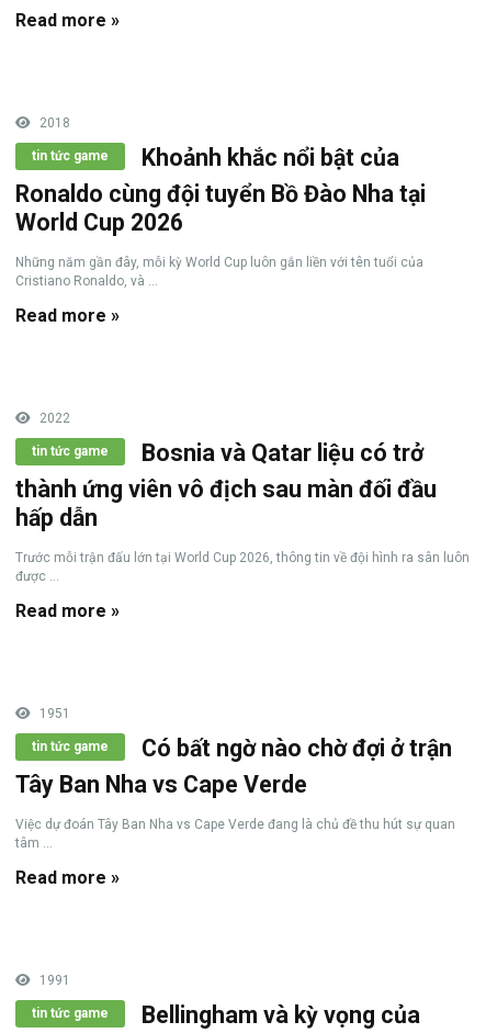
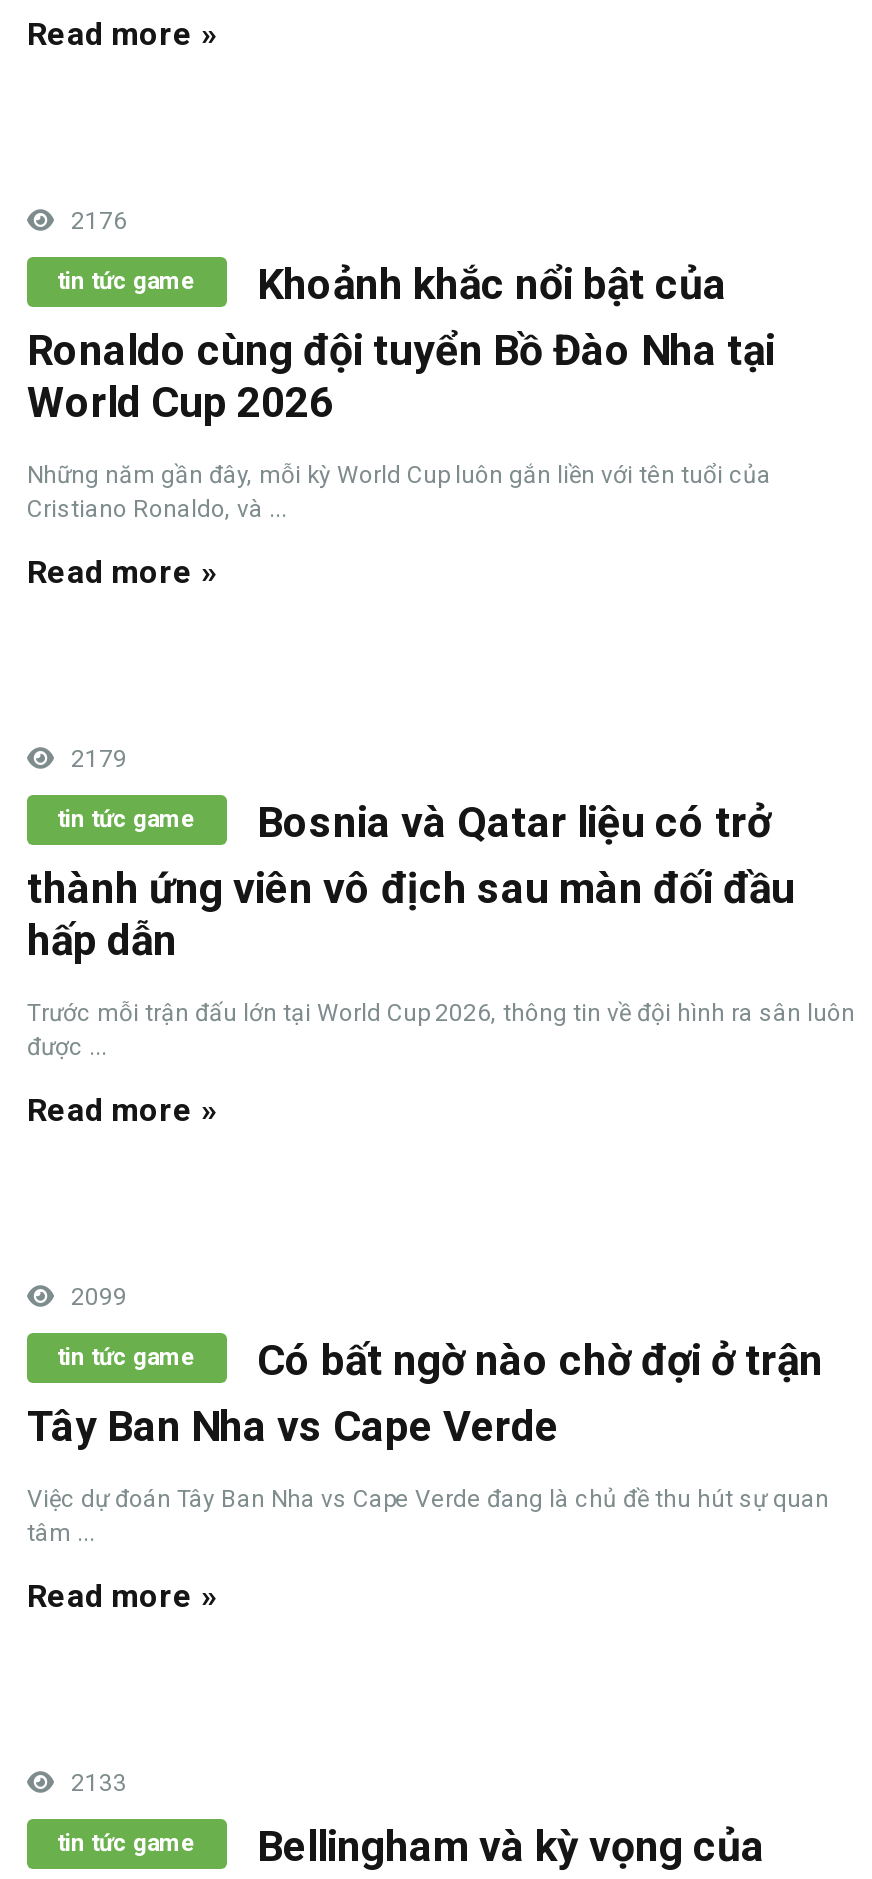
- 2018
+ 2176

- 2022
+ 2179

- 1951
+ 2099

- 1991
+ 2133
